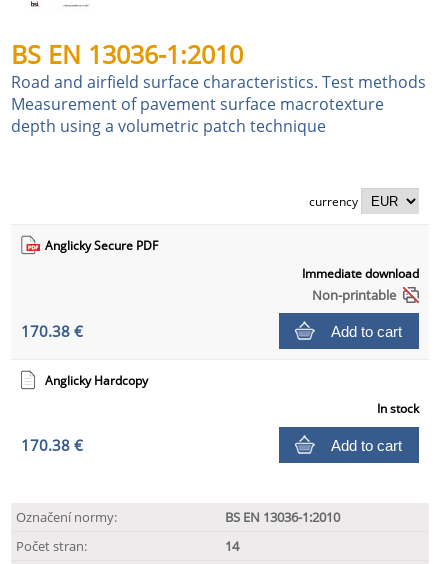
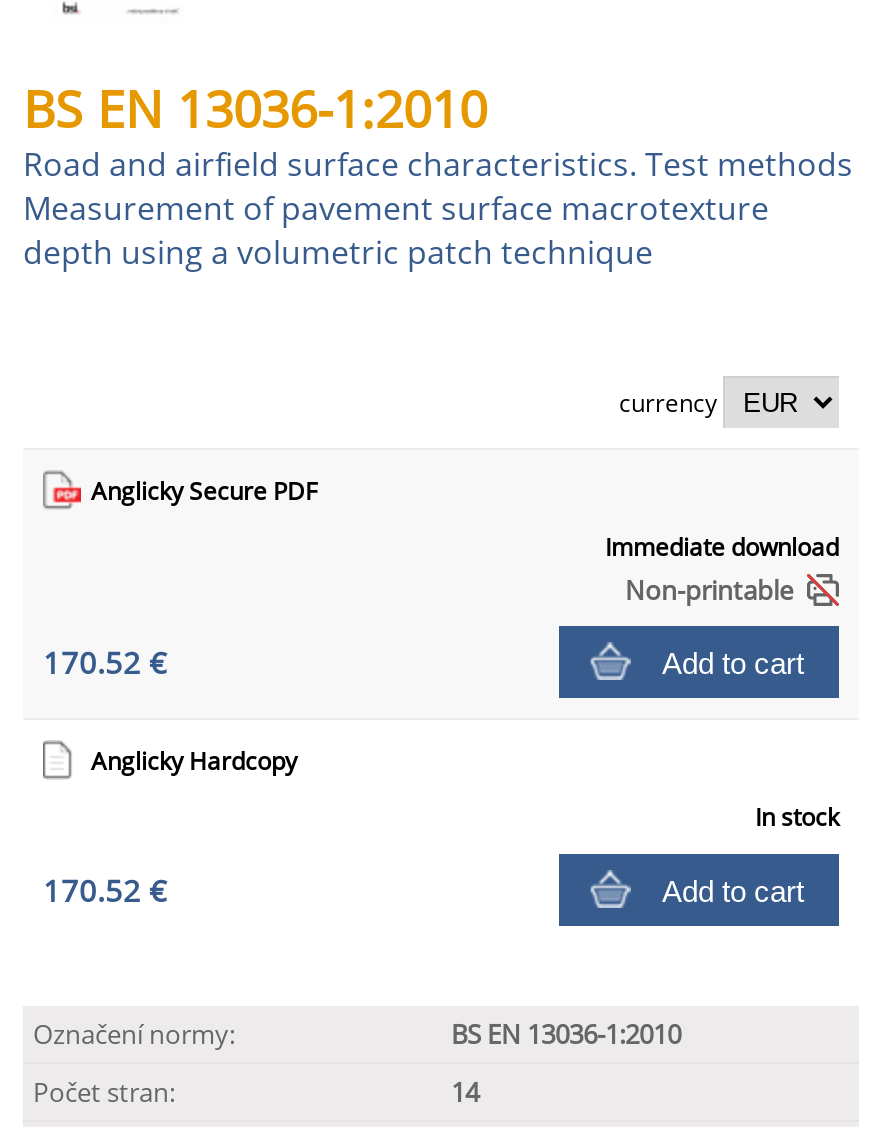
- 170.38 €
+ 170.52 €

- 170.38 €
+ 170.52 €
